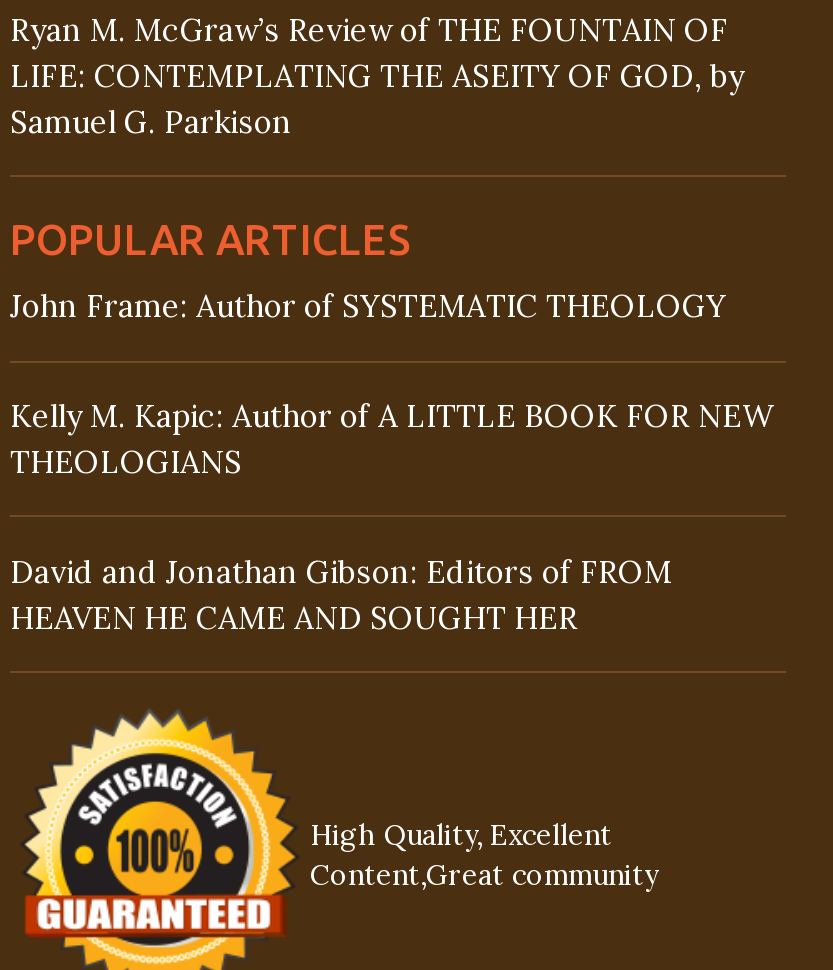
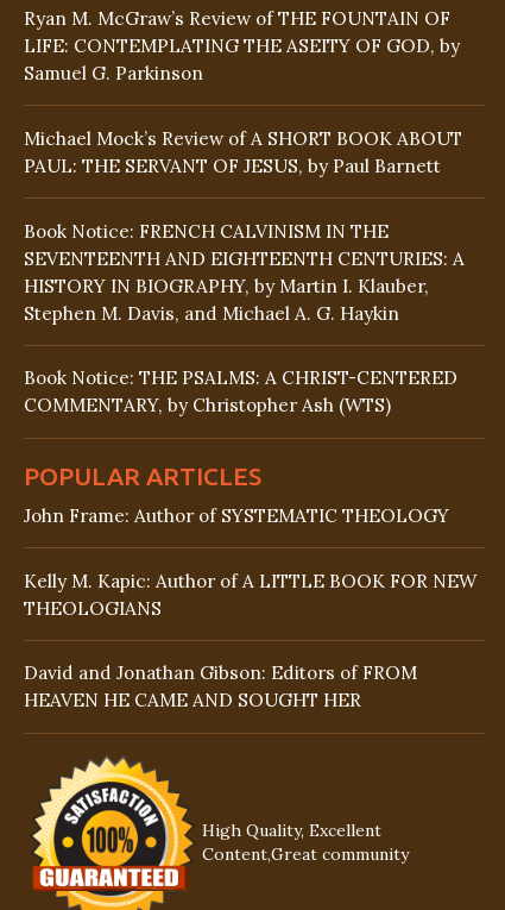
- Samuel G. Parkison
+ Samuel G. Parkinson
+ Michael Mock’s Review of A SHORT BOOK ABOUT
+ PAUL: THE SERVANT OF JESUS, by Paul Barnett
+ Book Notice: FRENCH CALVINISM IN THE
+ SEVENTEENTH AND EIGHTEENTH CENTURIES: A
+ HISTORY IN BIOGRAPHY, by Martin I. Klauber,
+ Stephen M. Davis, and Michael A. G. Haykin
+ Book Notice: THE PSALMS: A CHRIST-CENTERED
+ COMMENTARY, by Christopher Ash (WTS)
